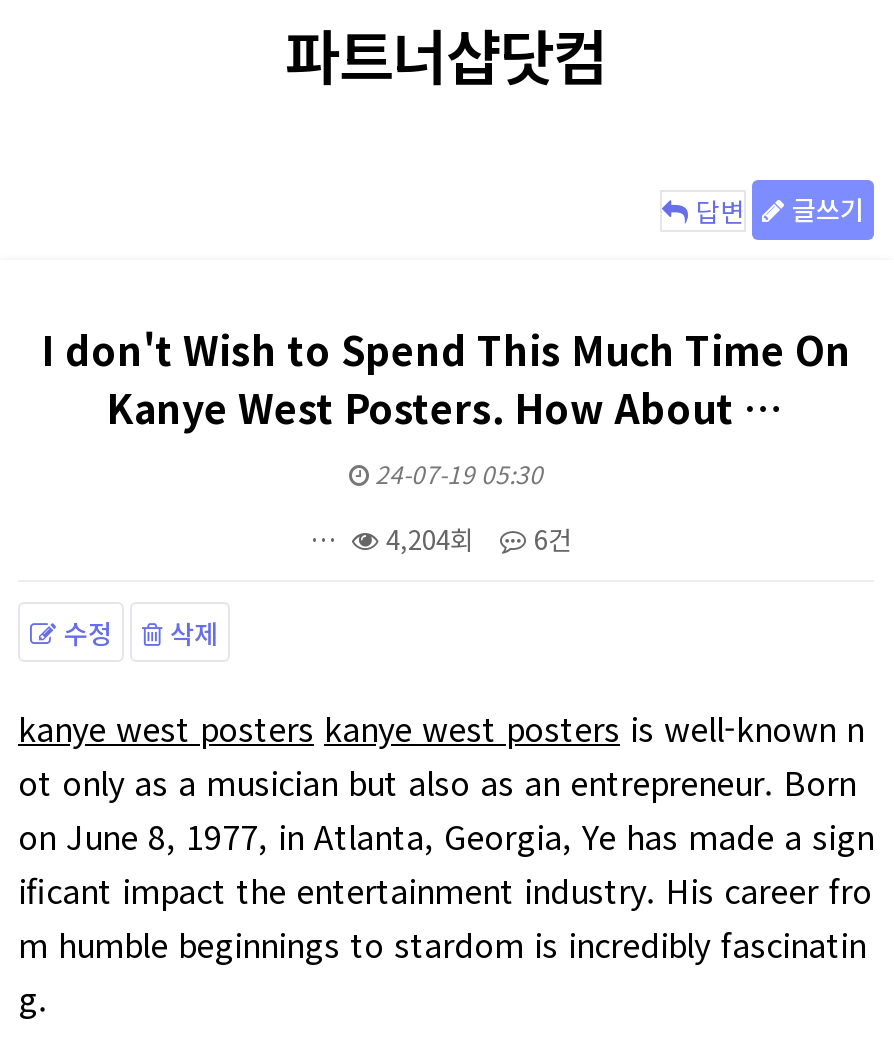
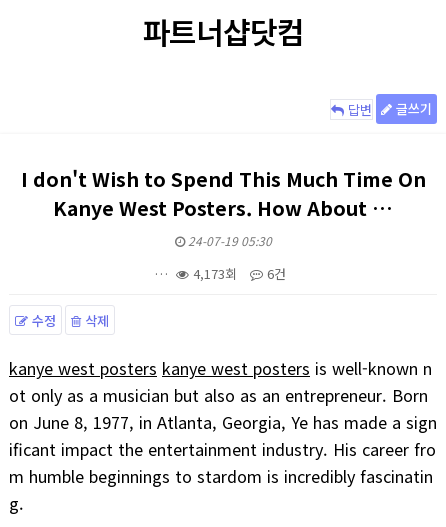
- 4,204회
+ 4,173회
